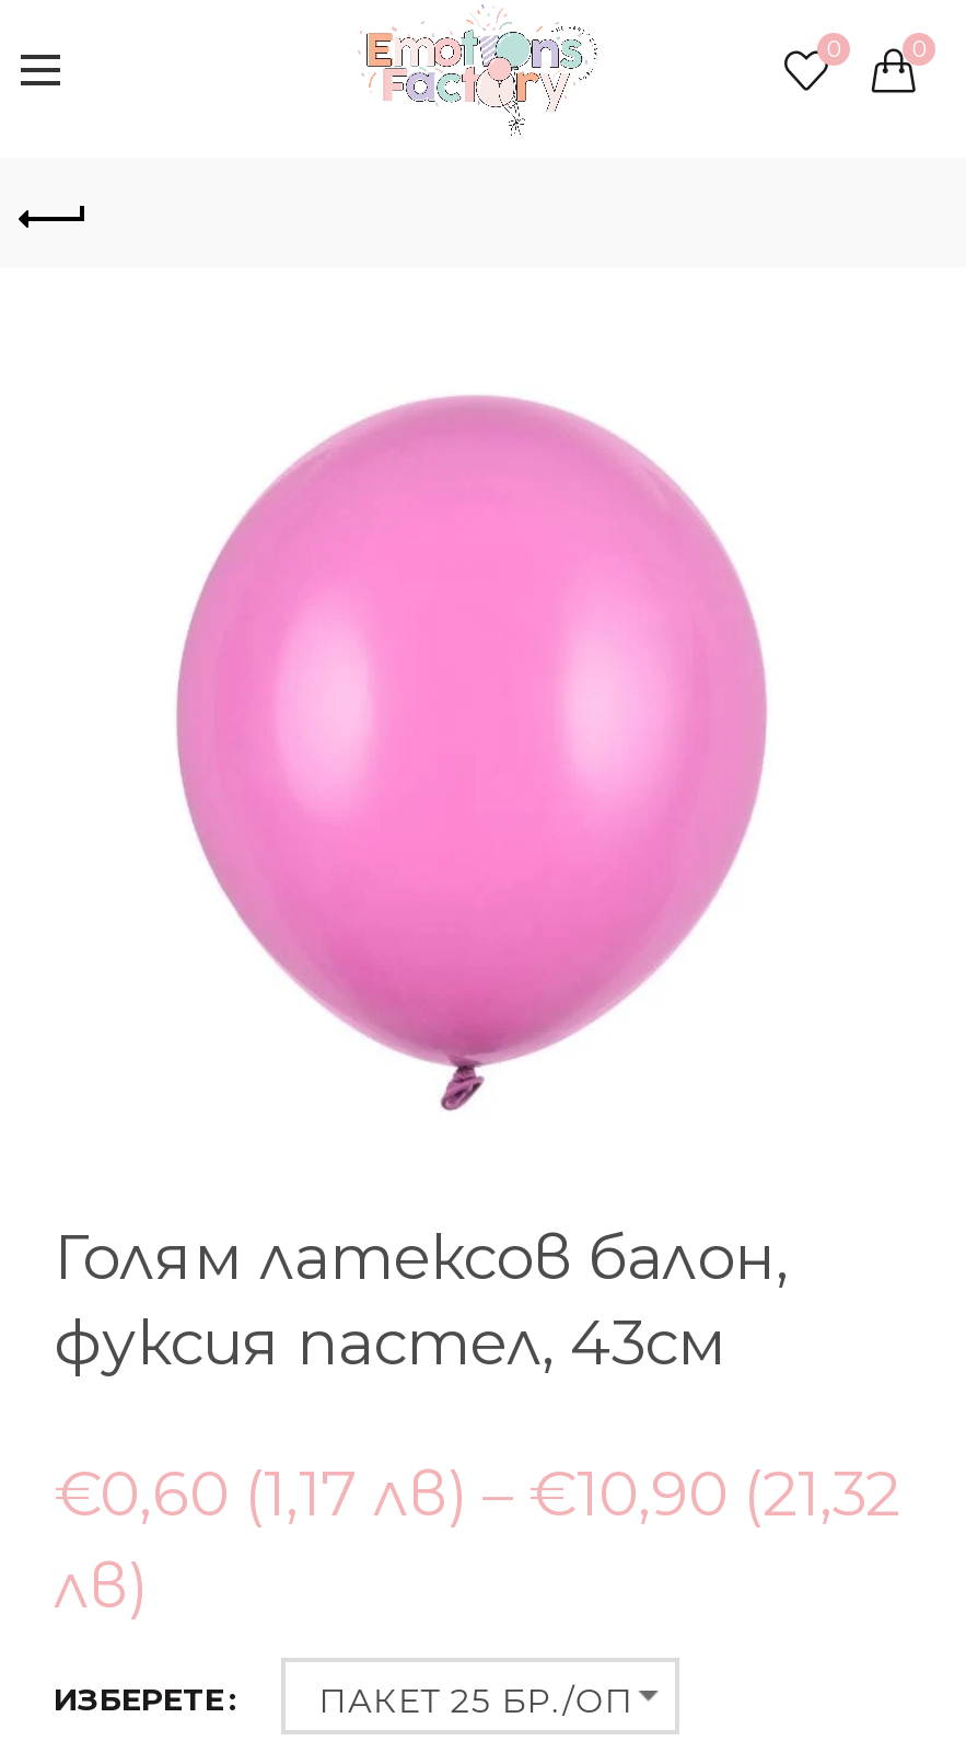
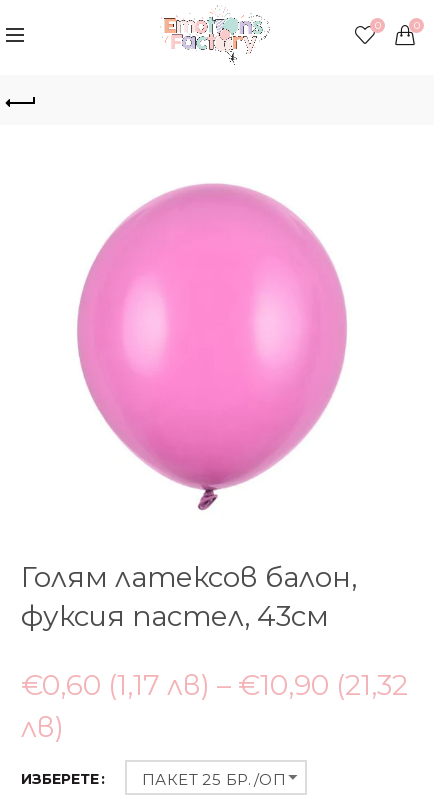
- [image]
+ [image]
